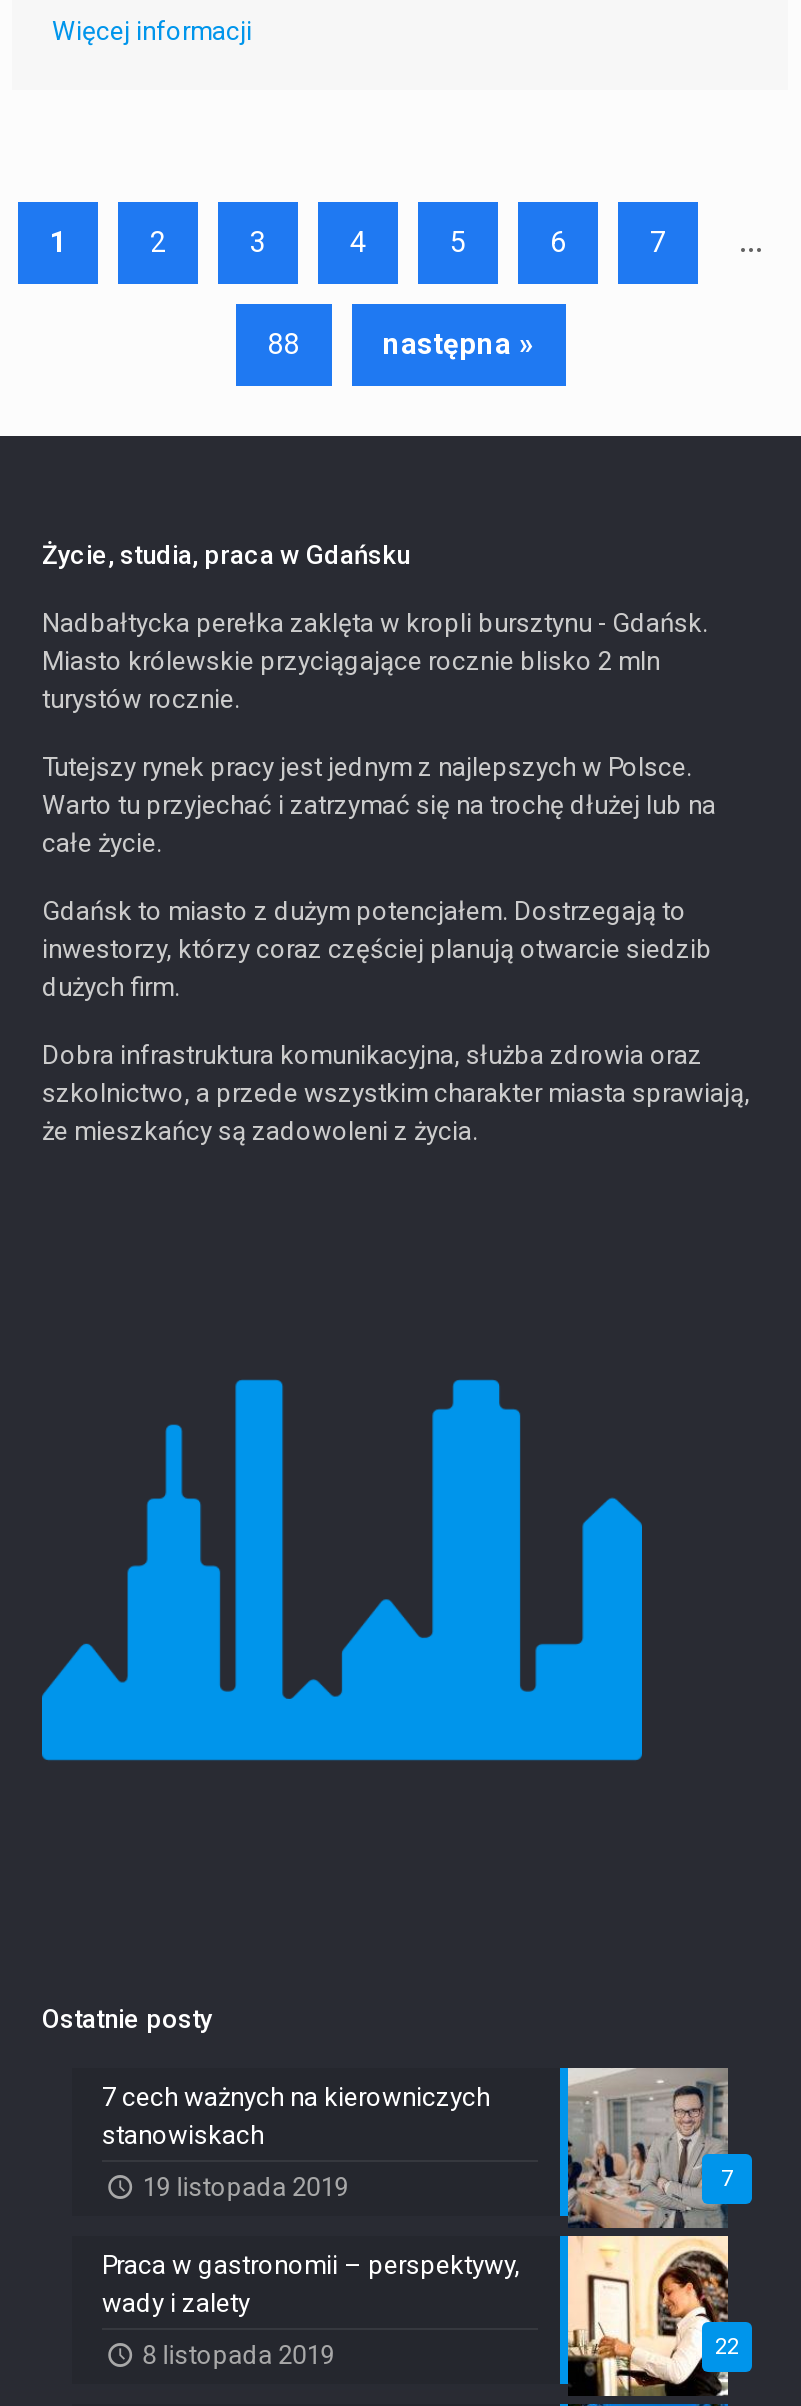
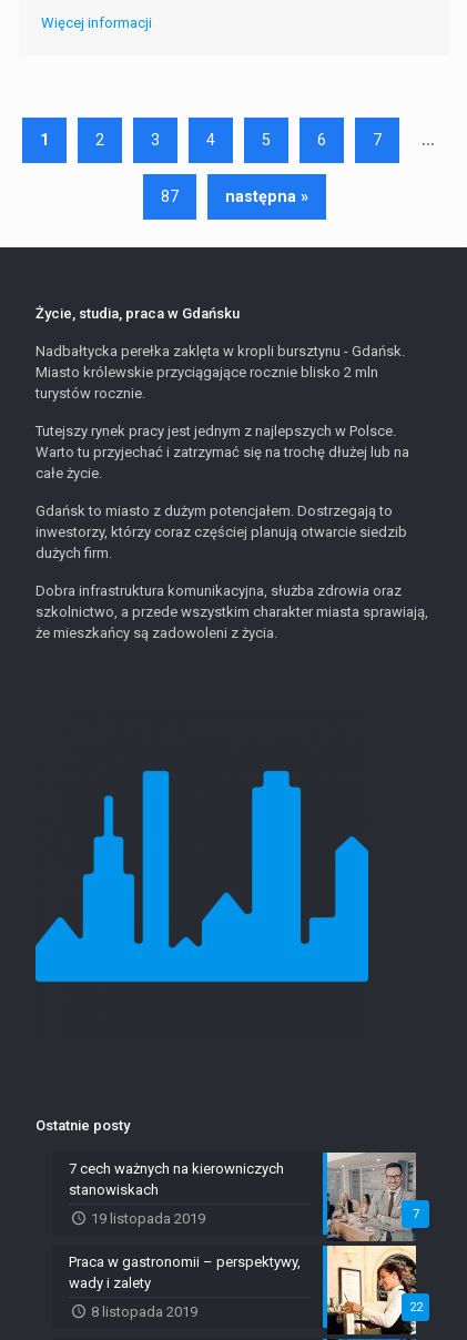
- 88
+ 87
